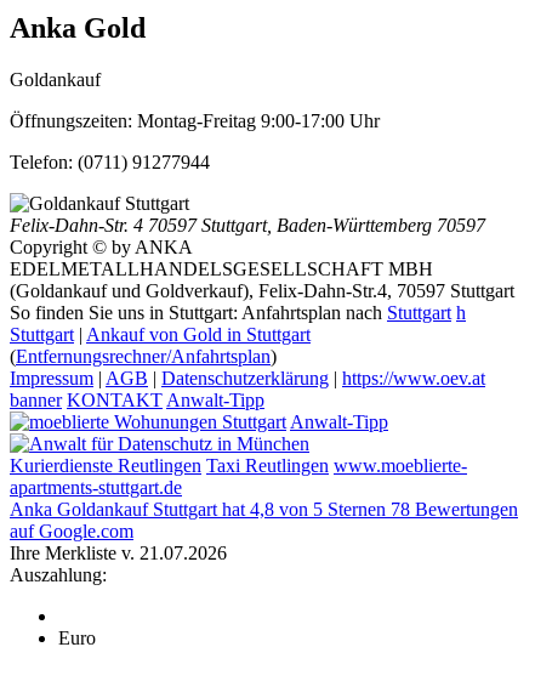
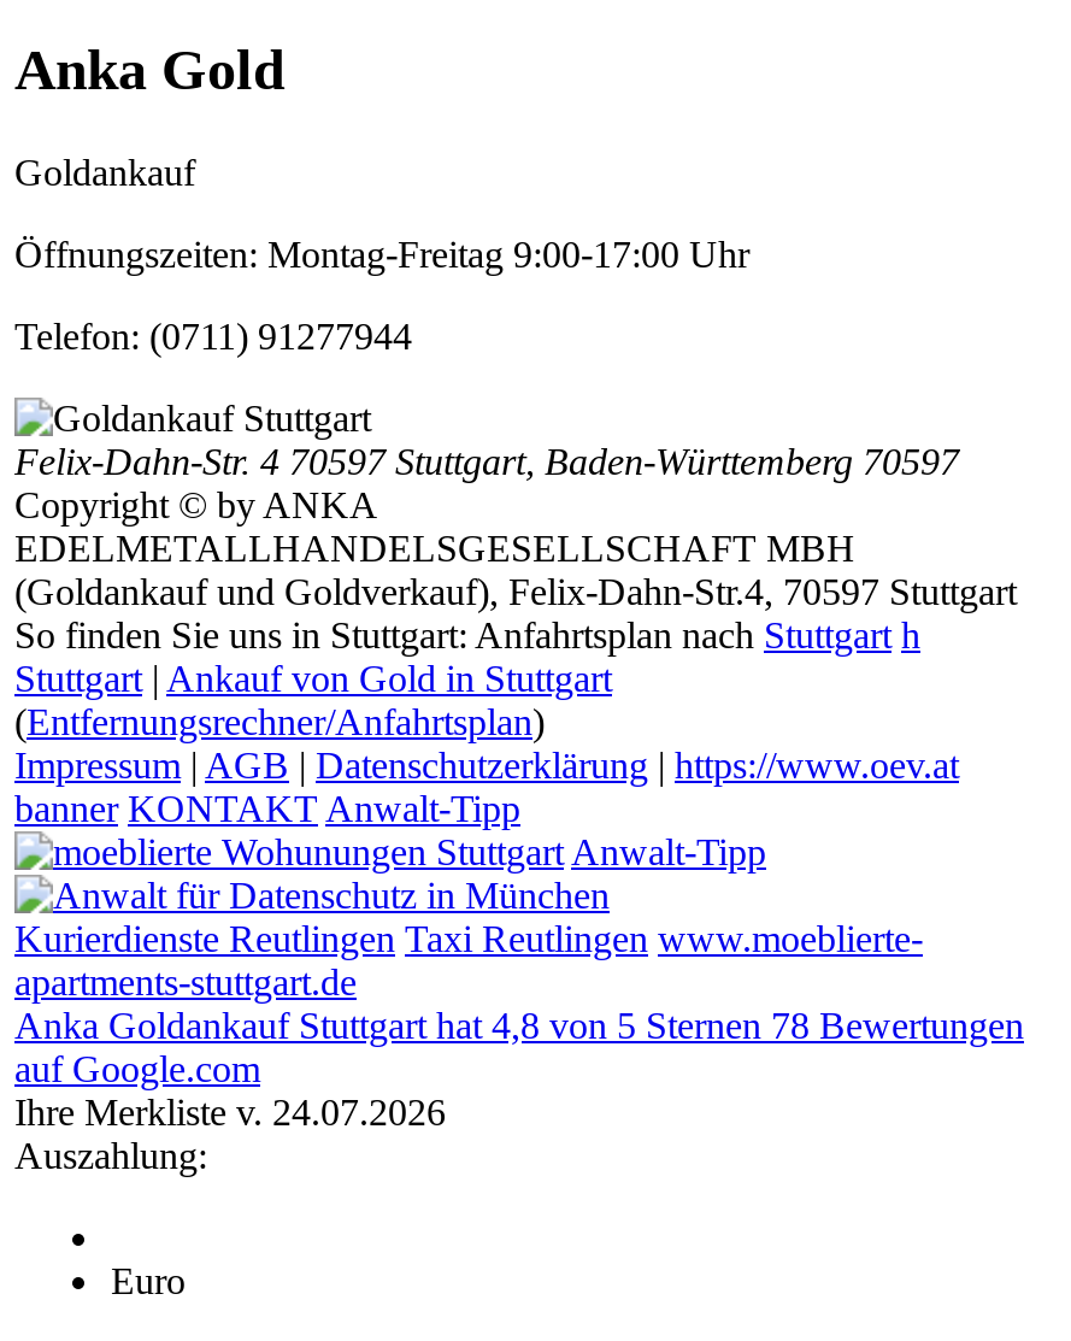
- Ihre Merkliste v. 21.07.2026
+ Ihre Merkliste v. 24.07.2026
